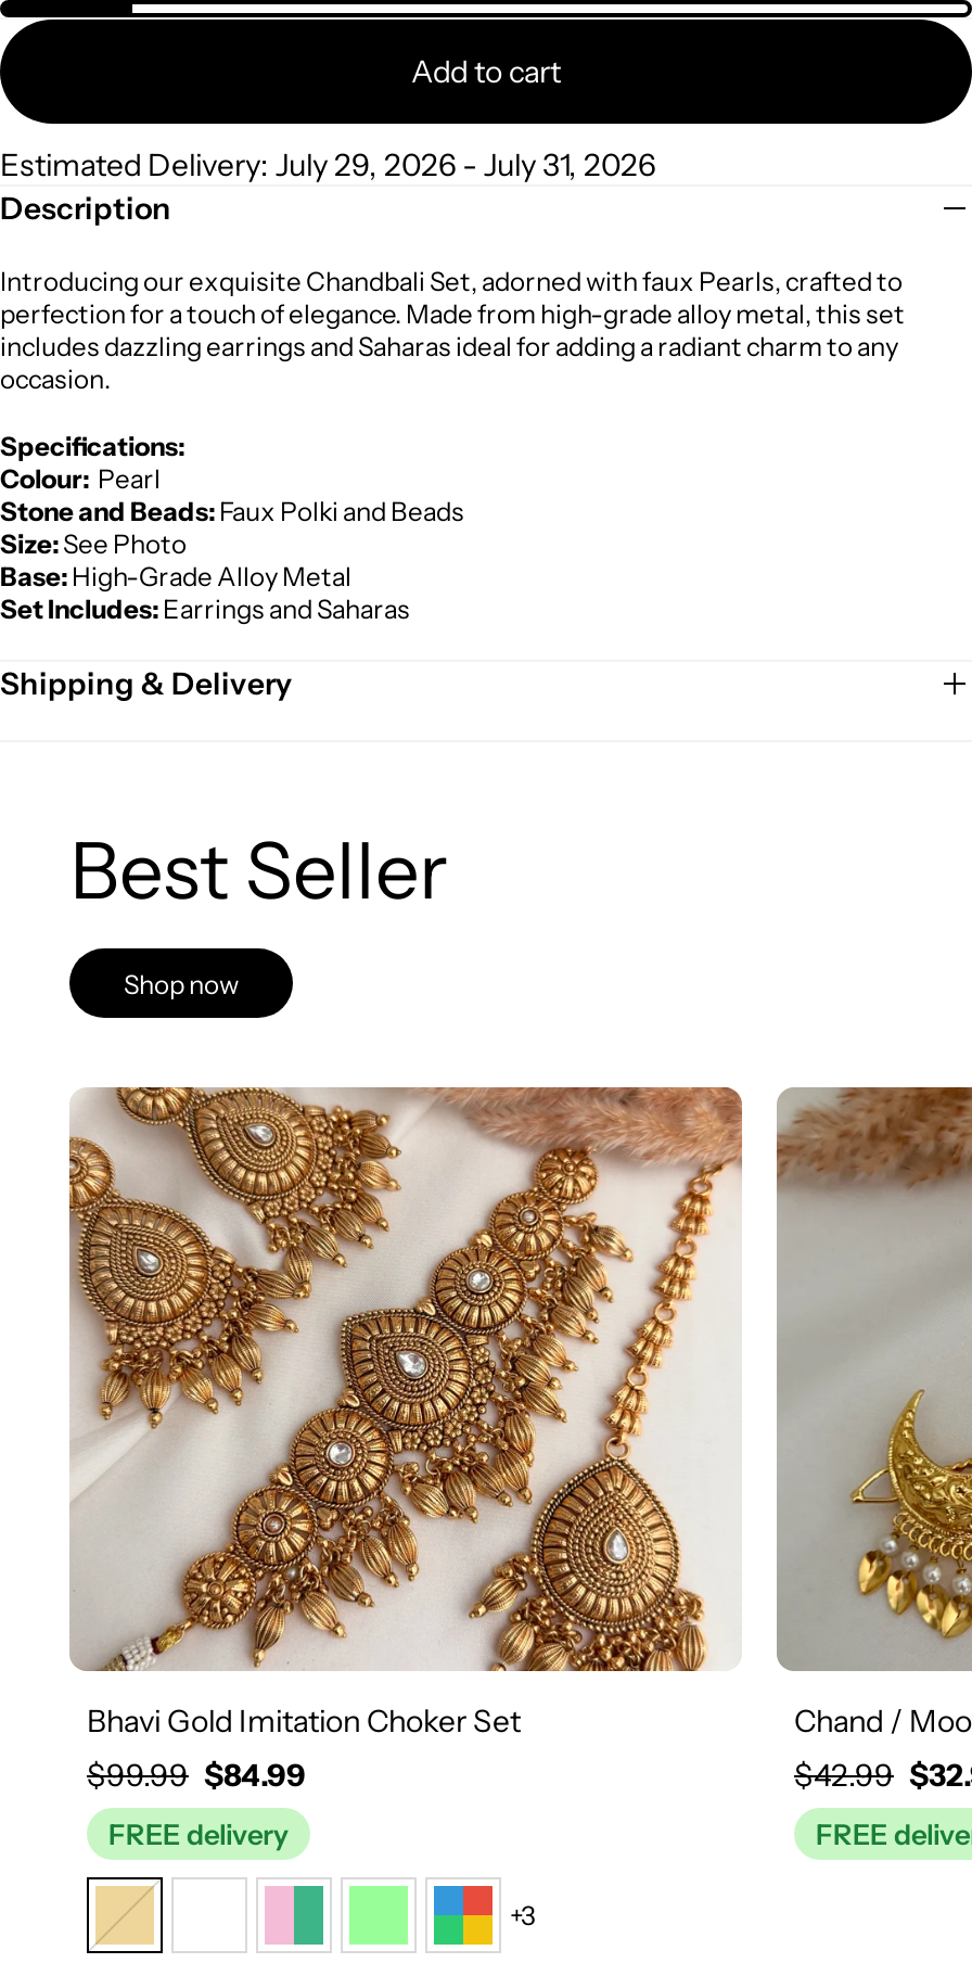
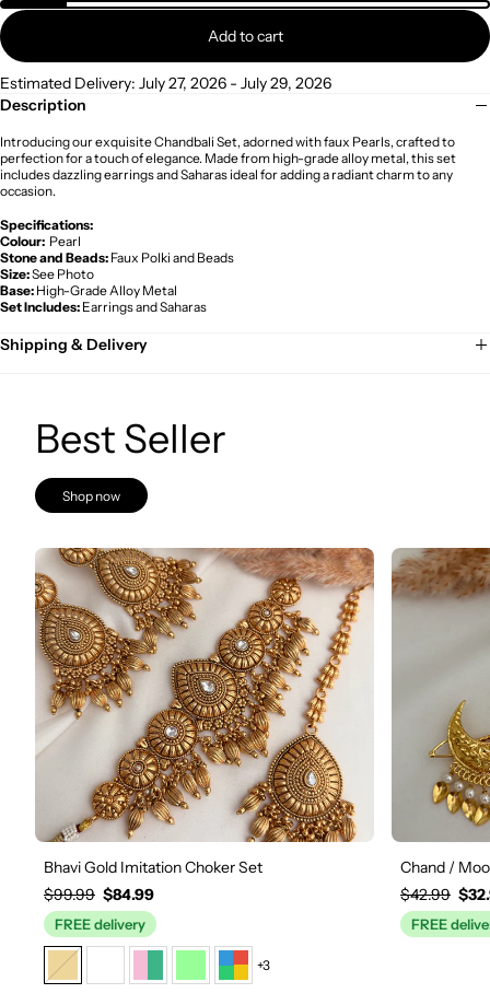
- Estimated Delivery: July 29, 2026 - July 31, 2026
+ Estimated Delivery: July 27, 2026 - July 29, 2026
